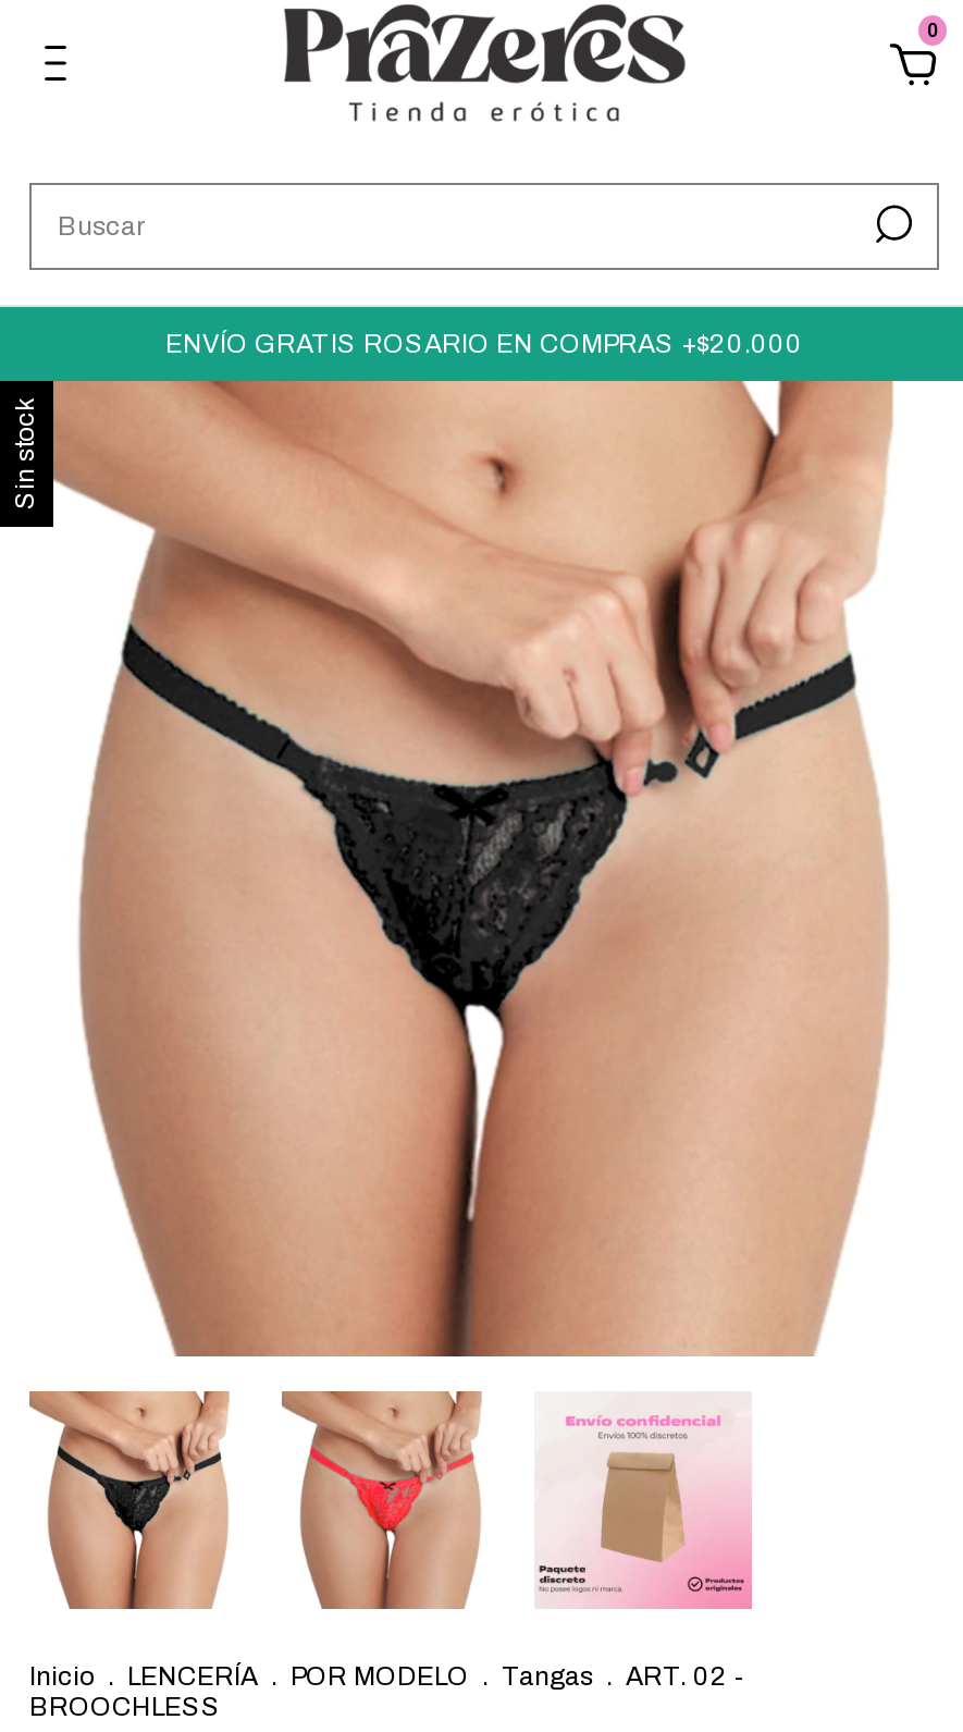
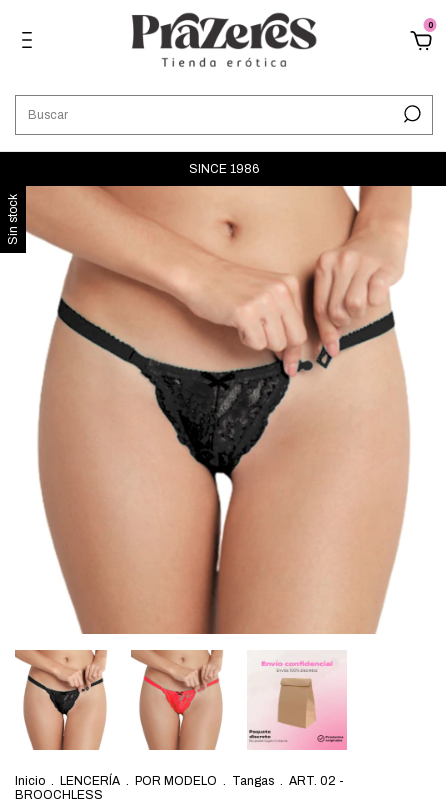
- ENVÍO GRATIS ROSARIO EN COMPRAS +$20.000
+ SINCE 1986
